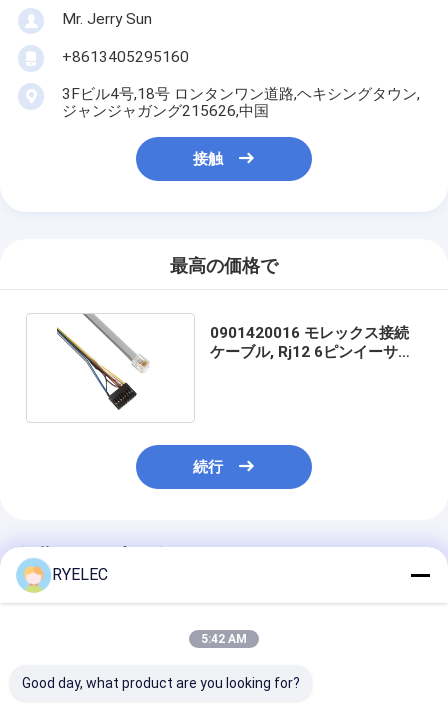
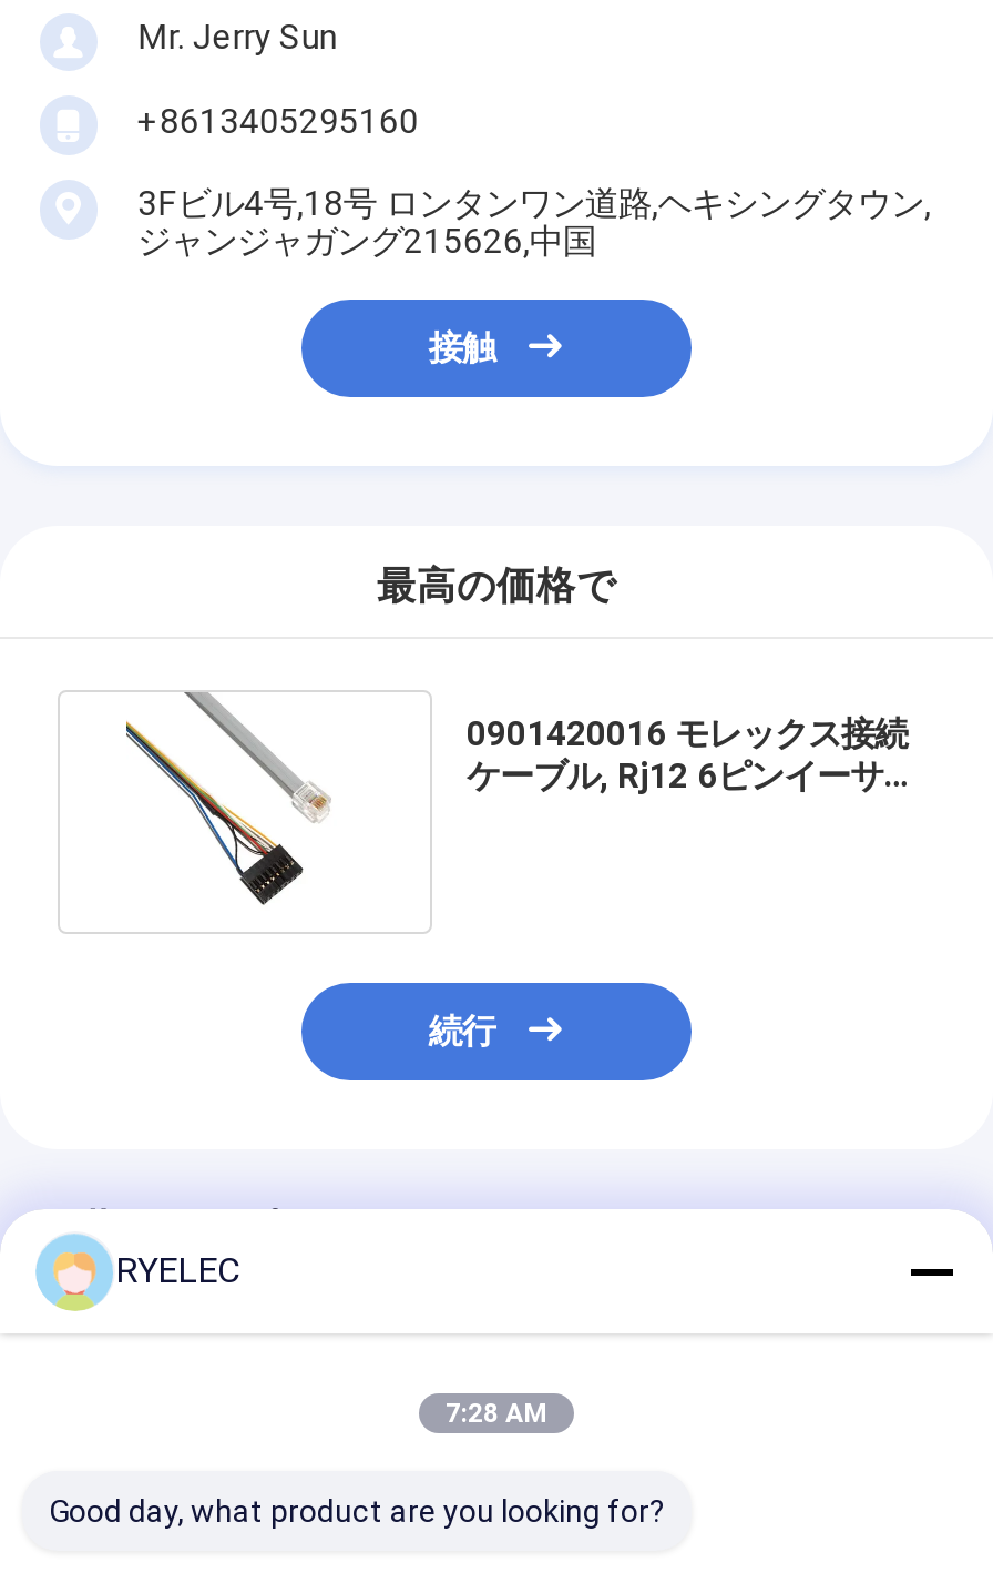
- 5:42 AM
+ 7:28 AM
